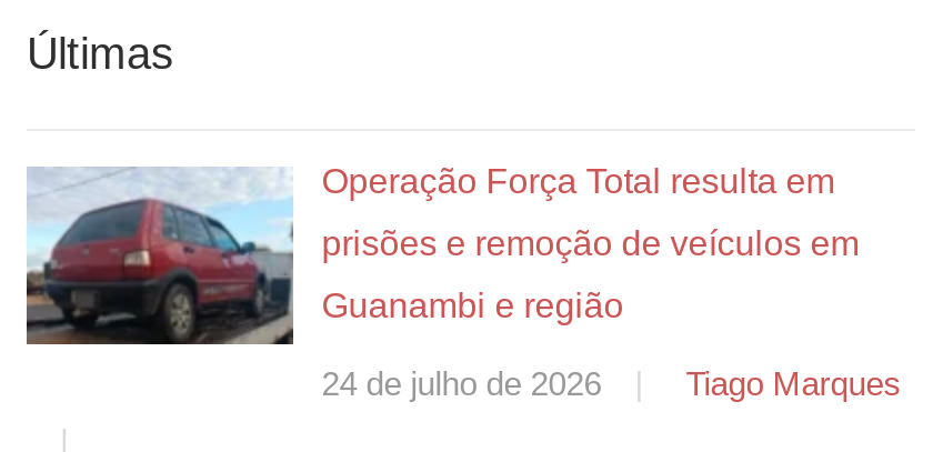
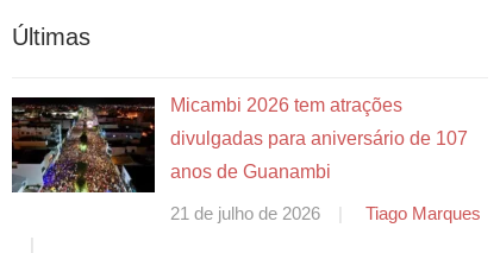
- [image]
- Operação Força Total resulta em
+ [image]
+ Micambi 2026 tem atrações

- prisões e remoção de veículos em
+ divulgadas para aniversário de 107

- Guanambi e região
+ anos de Guanambi

- 24 de julho de 2026
+ 21 de julho de 2026
